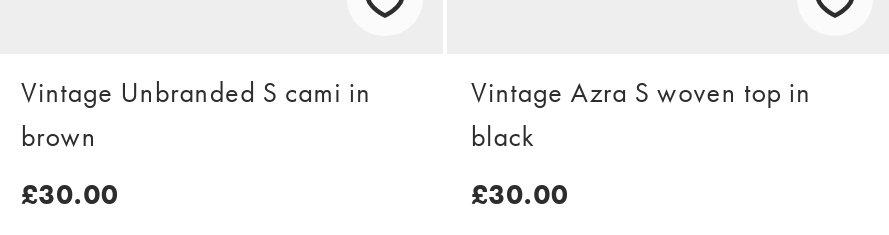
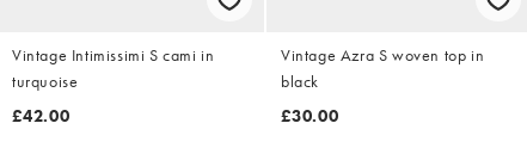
- Vintage Unbranded S cami in
- brown
+ Vintage Intimissimi S cami in
+ turquoise

- £30.00
+ £42.00
